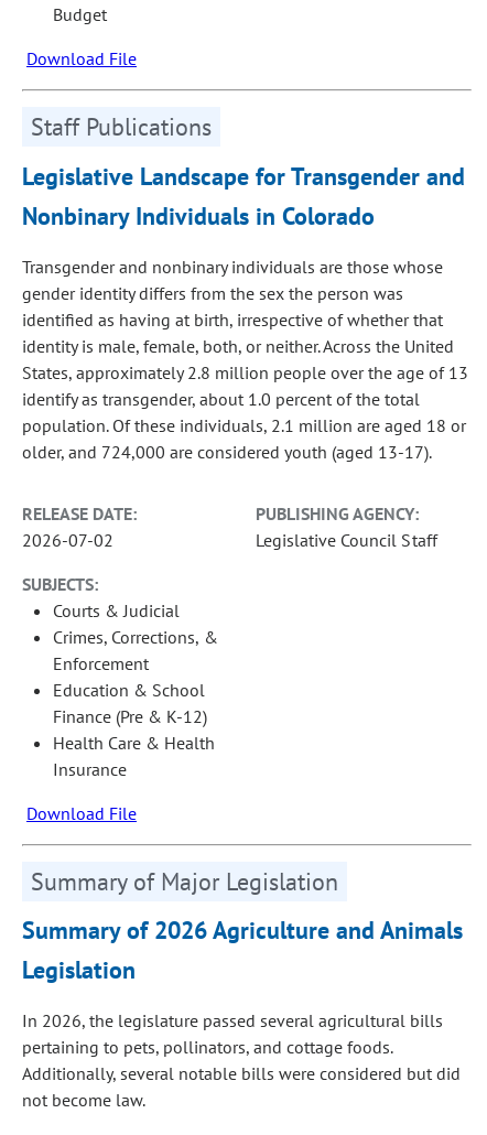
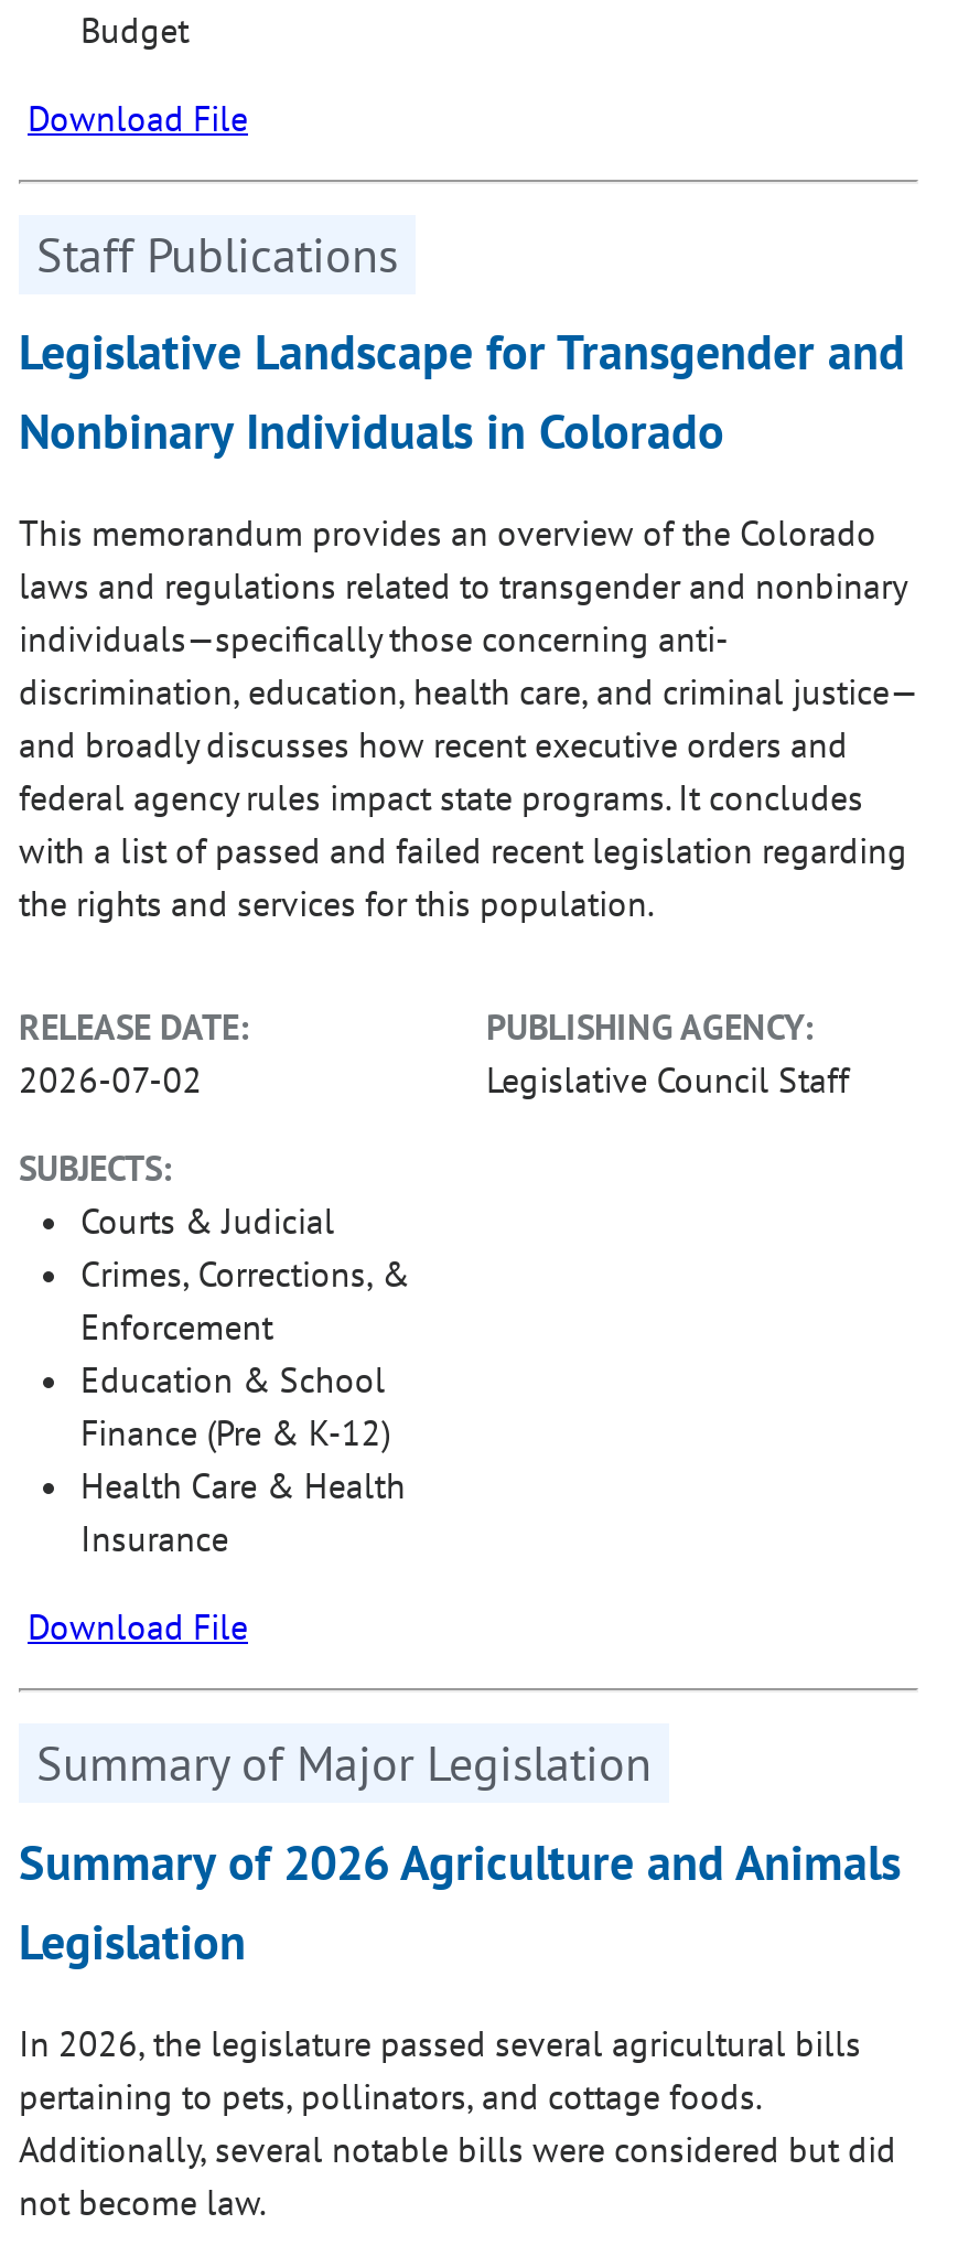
- Transgender and nonbinary individuals are those whose
- gender identity differs from the sex the person was
- identified as having at birth, irrespective of whether that
- identity is male, female, both, or neither. Across the United
- States, approximately 2.8 million people over the age of 13
- identify as transgender, about 1.0 percent of the total
- population. Of these individuals, 2.1 million are aged 18 or
- older, and 724,000 are considered youth (aged 13-17).
+ This memorandum provides an overview of the Colorado
+ laws and regulations related to transgender and nonbinary
+ individuals—specifically those concerning anti-
+ discrimination, education, health care, and criminal justice—
+ and broadly discusses how recent executive orders and
+ federal agency rules impact state programs. It concludes
+ with a list of passed and failed recent legislation regarding
+ the rights and services for this population.
